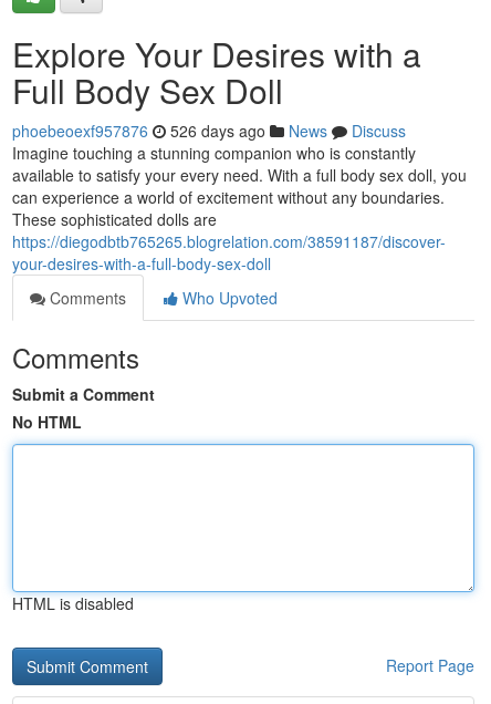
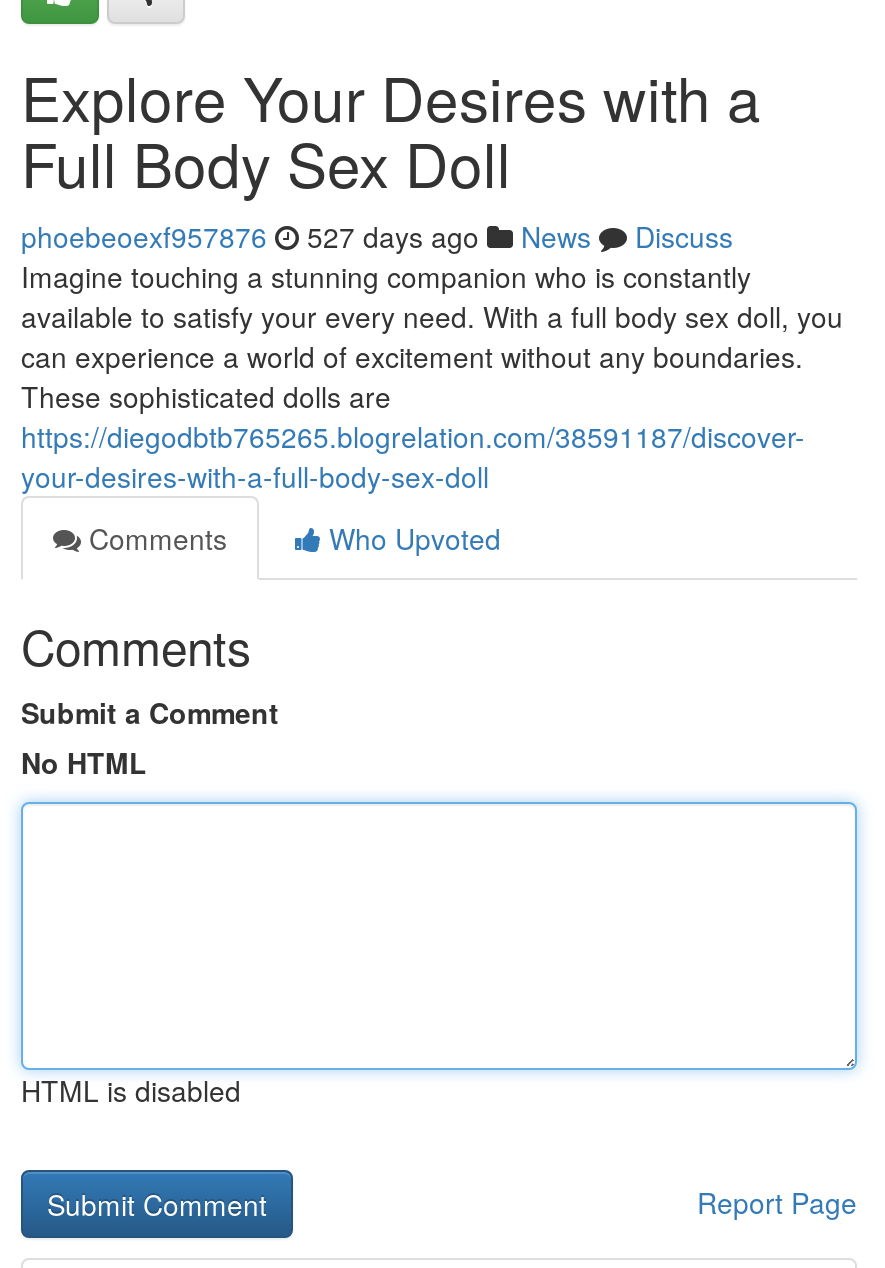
- phoebeoexf957876 526 days ago News Discuss
+ phoebeoexf957876 527 days ago News Discuss
